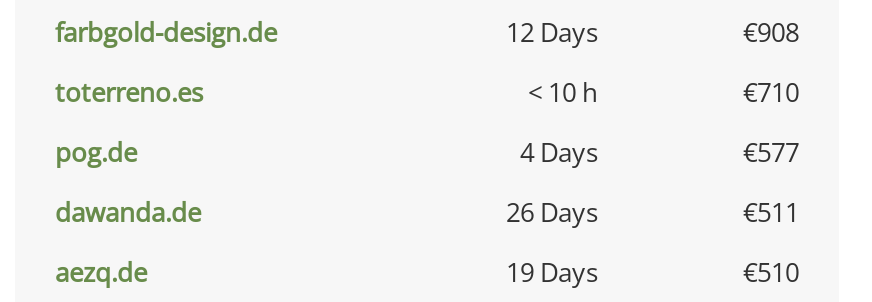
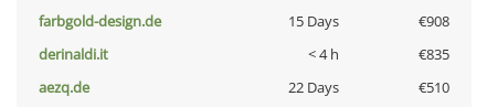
- 12 Days
+ 15 Days

- toterreno.es
- < 10 h
- €710
- pog.de
- 4 Days
- €577
- dawanda.de
- 26 Days
- €511
+ derinaldi.it
+ < 4 h
+ €835

- 19 Days
+ 22 Days
